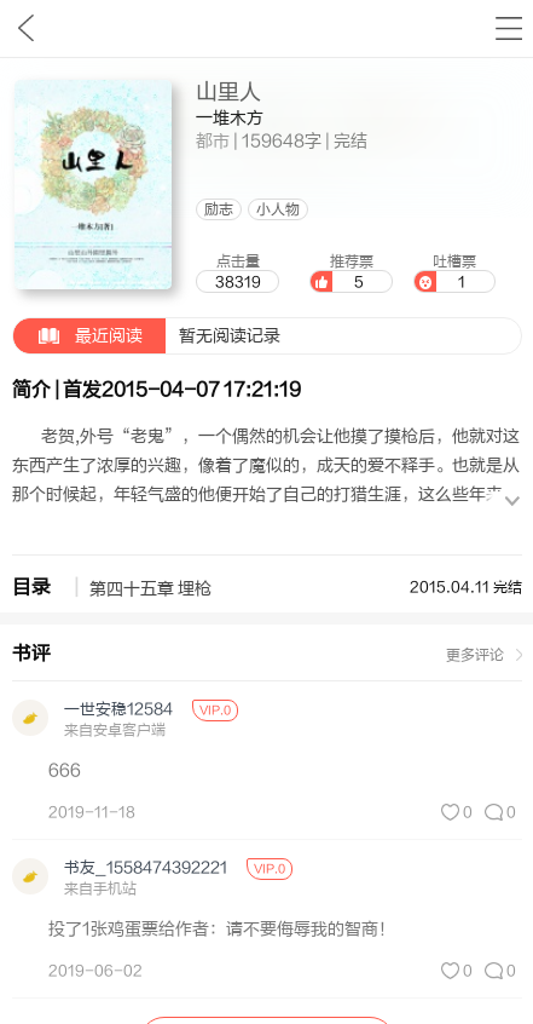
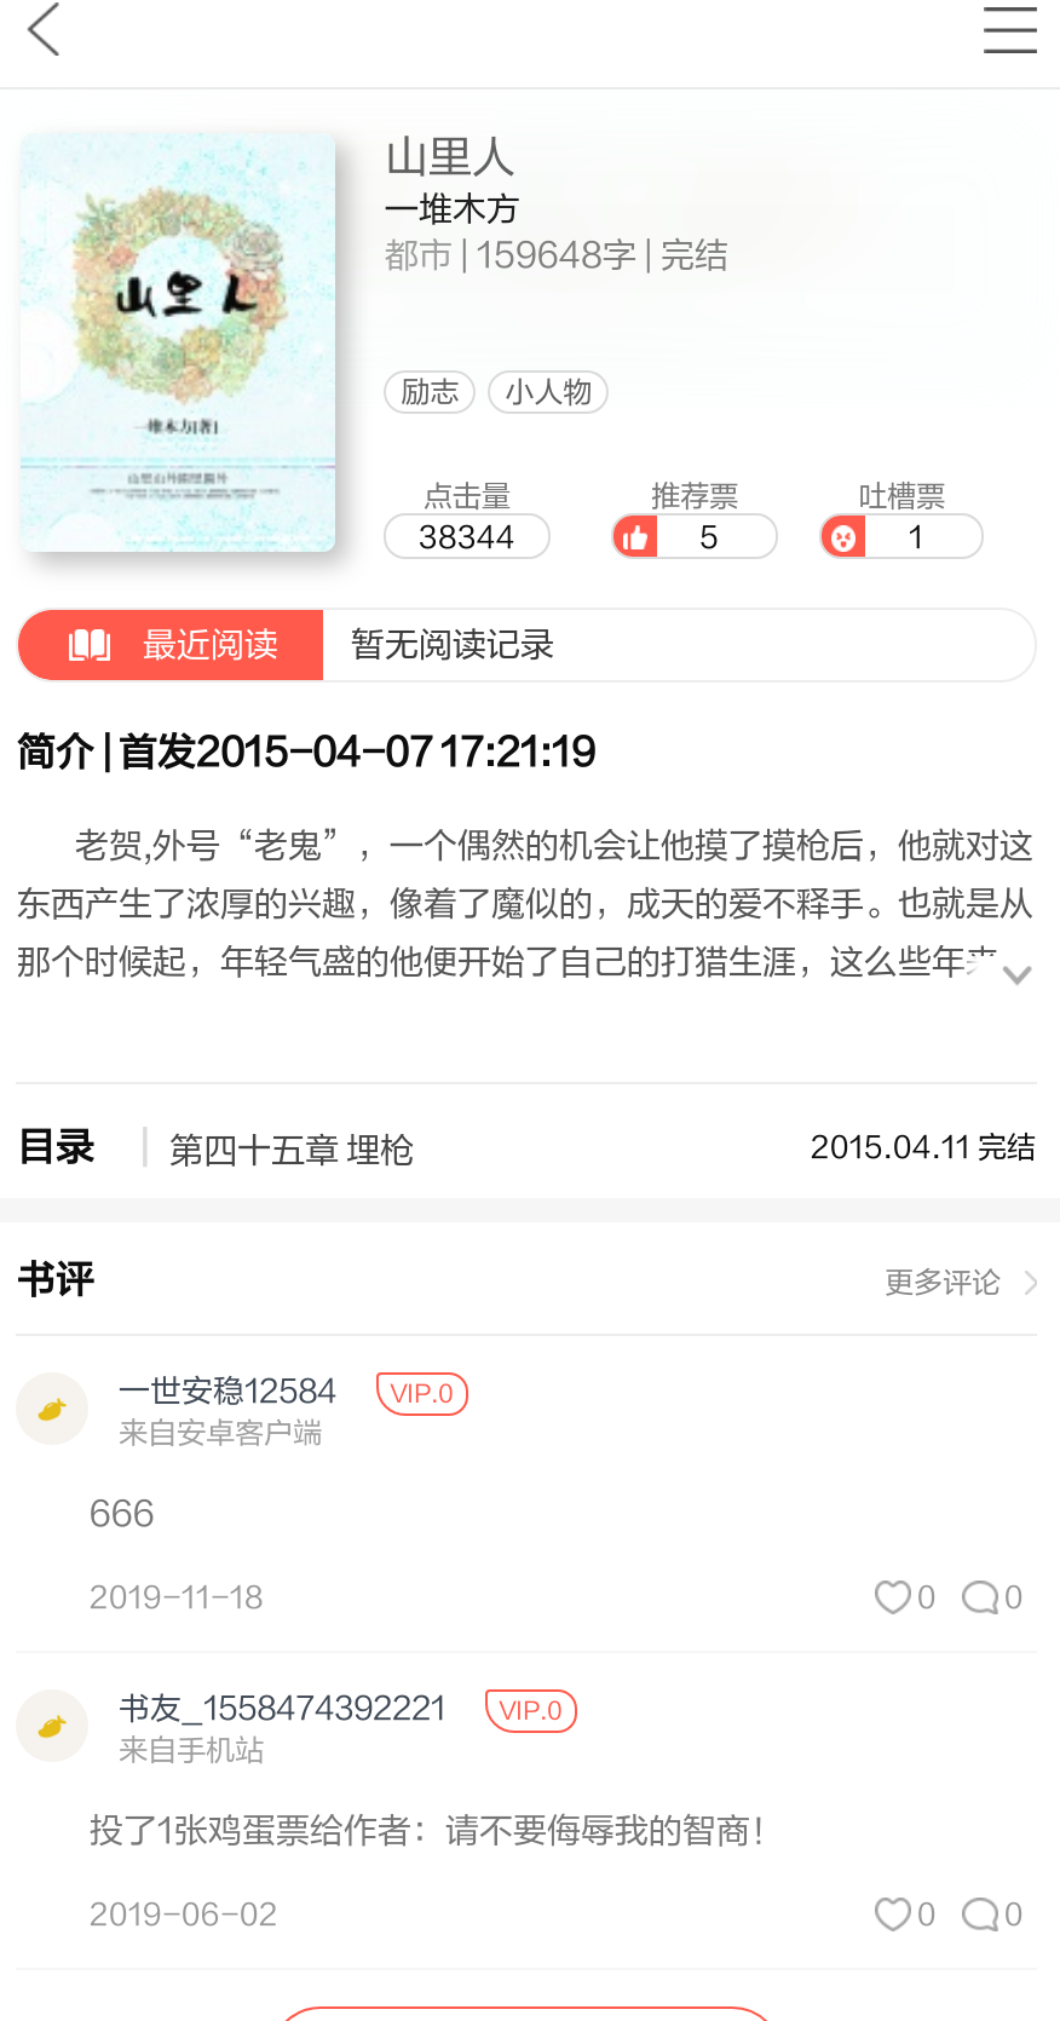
- 38319
+ 38344
